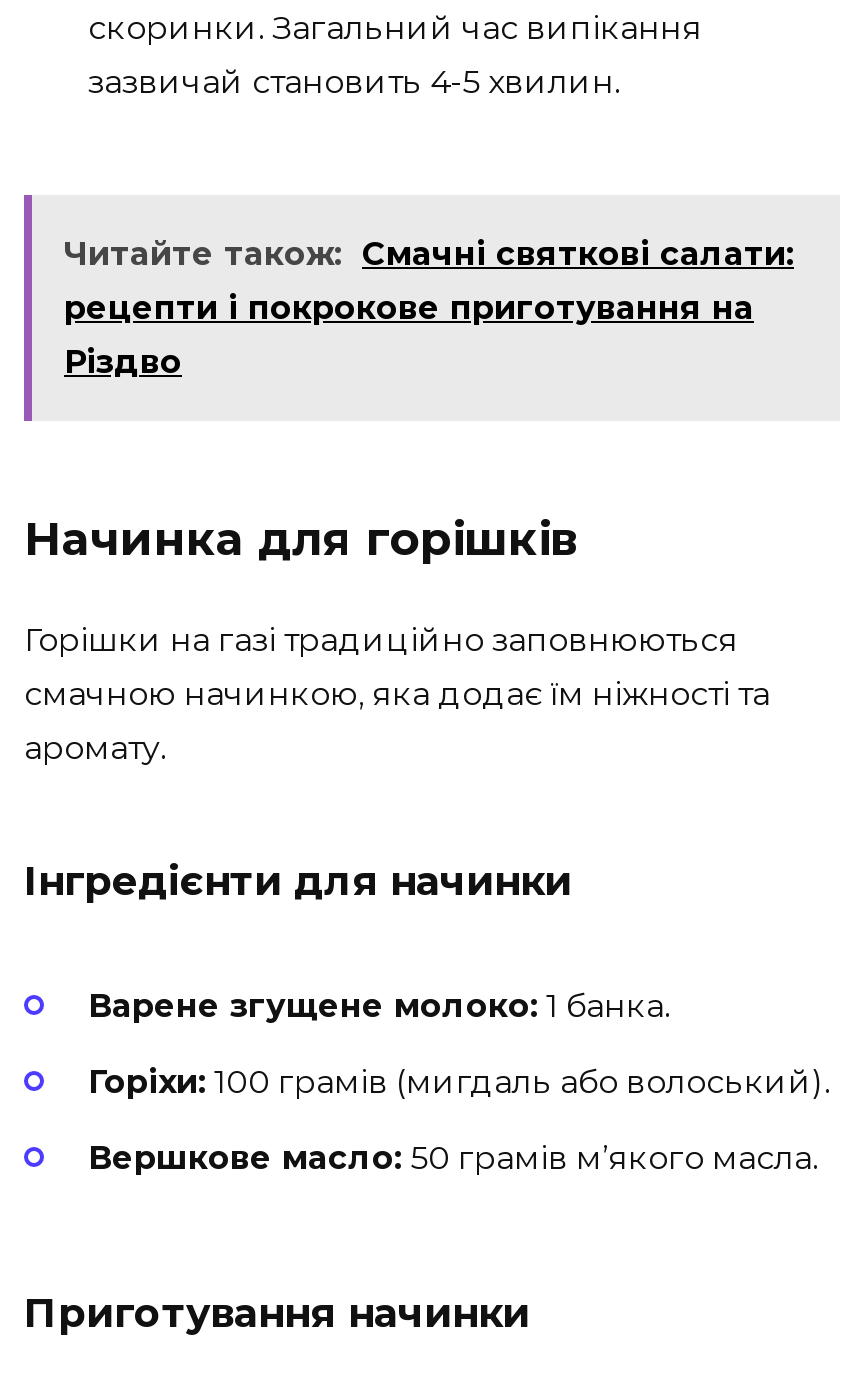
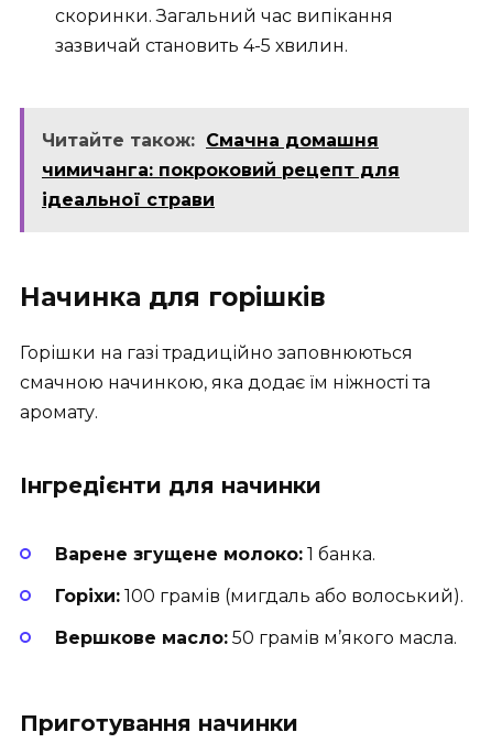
- Читайте також: Смачні святкові салати:
- рецепти і покрокове приготування на
- Різдво
+ Читайте також: Смачна домашня
+ чимичанга: покроковий рецепт для
+ ідеальної страви
